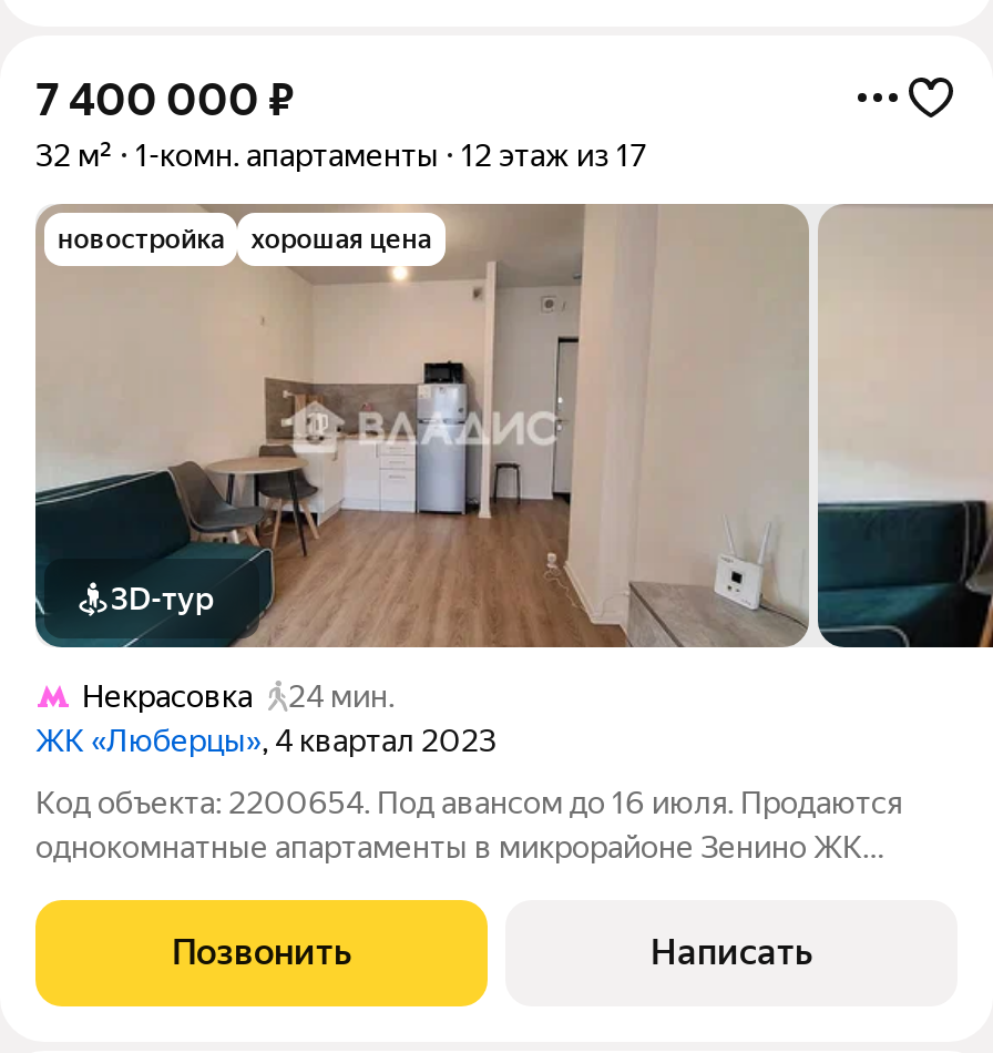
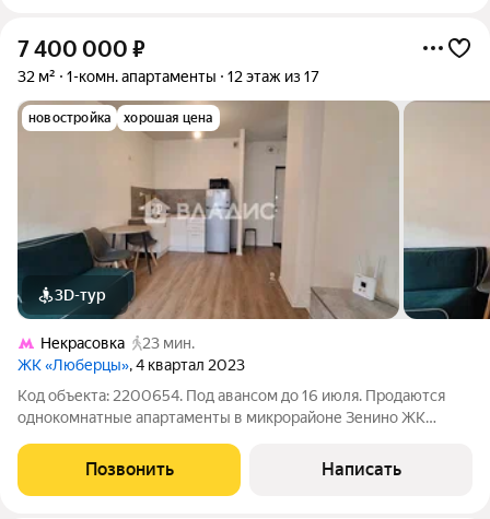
- Некрасовка 24 мин.
+ Некрасовка 23 мин.
